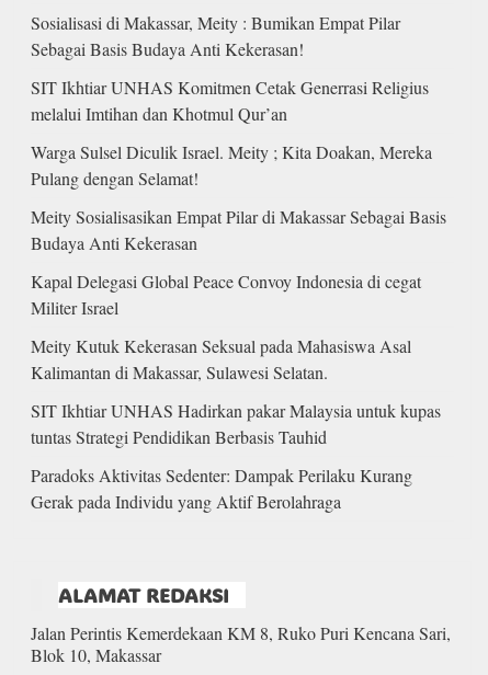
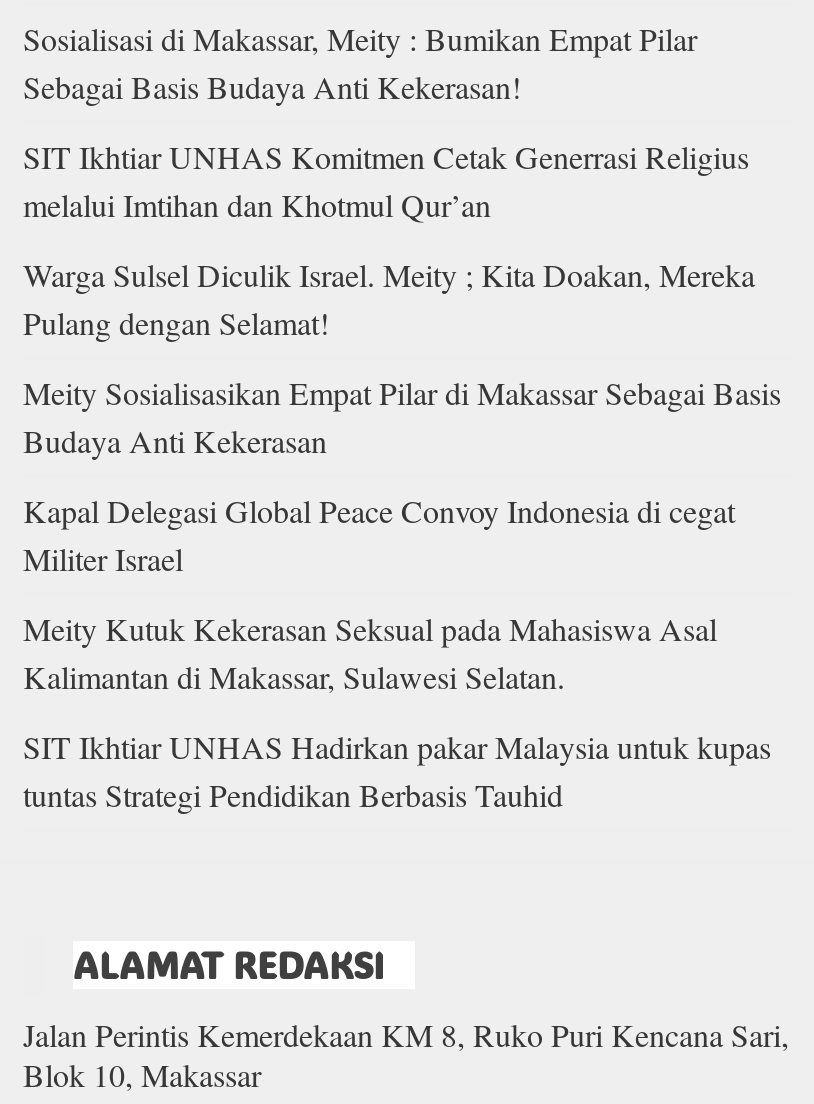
- Paradoks Aktivitas Sedenter: Dampak Perilaku Kurang
- Gerak pada Individu yang Aktif Berolahraga
